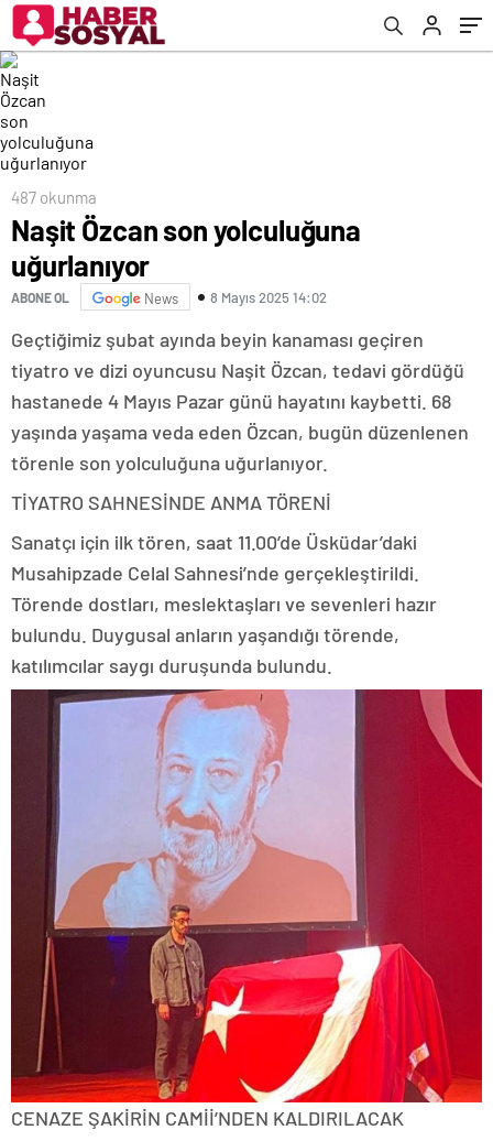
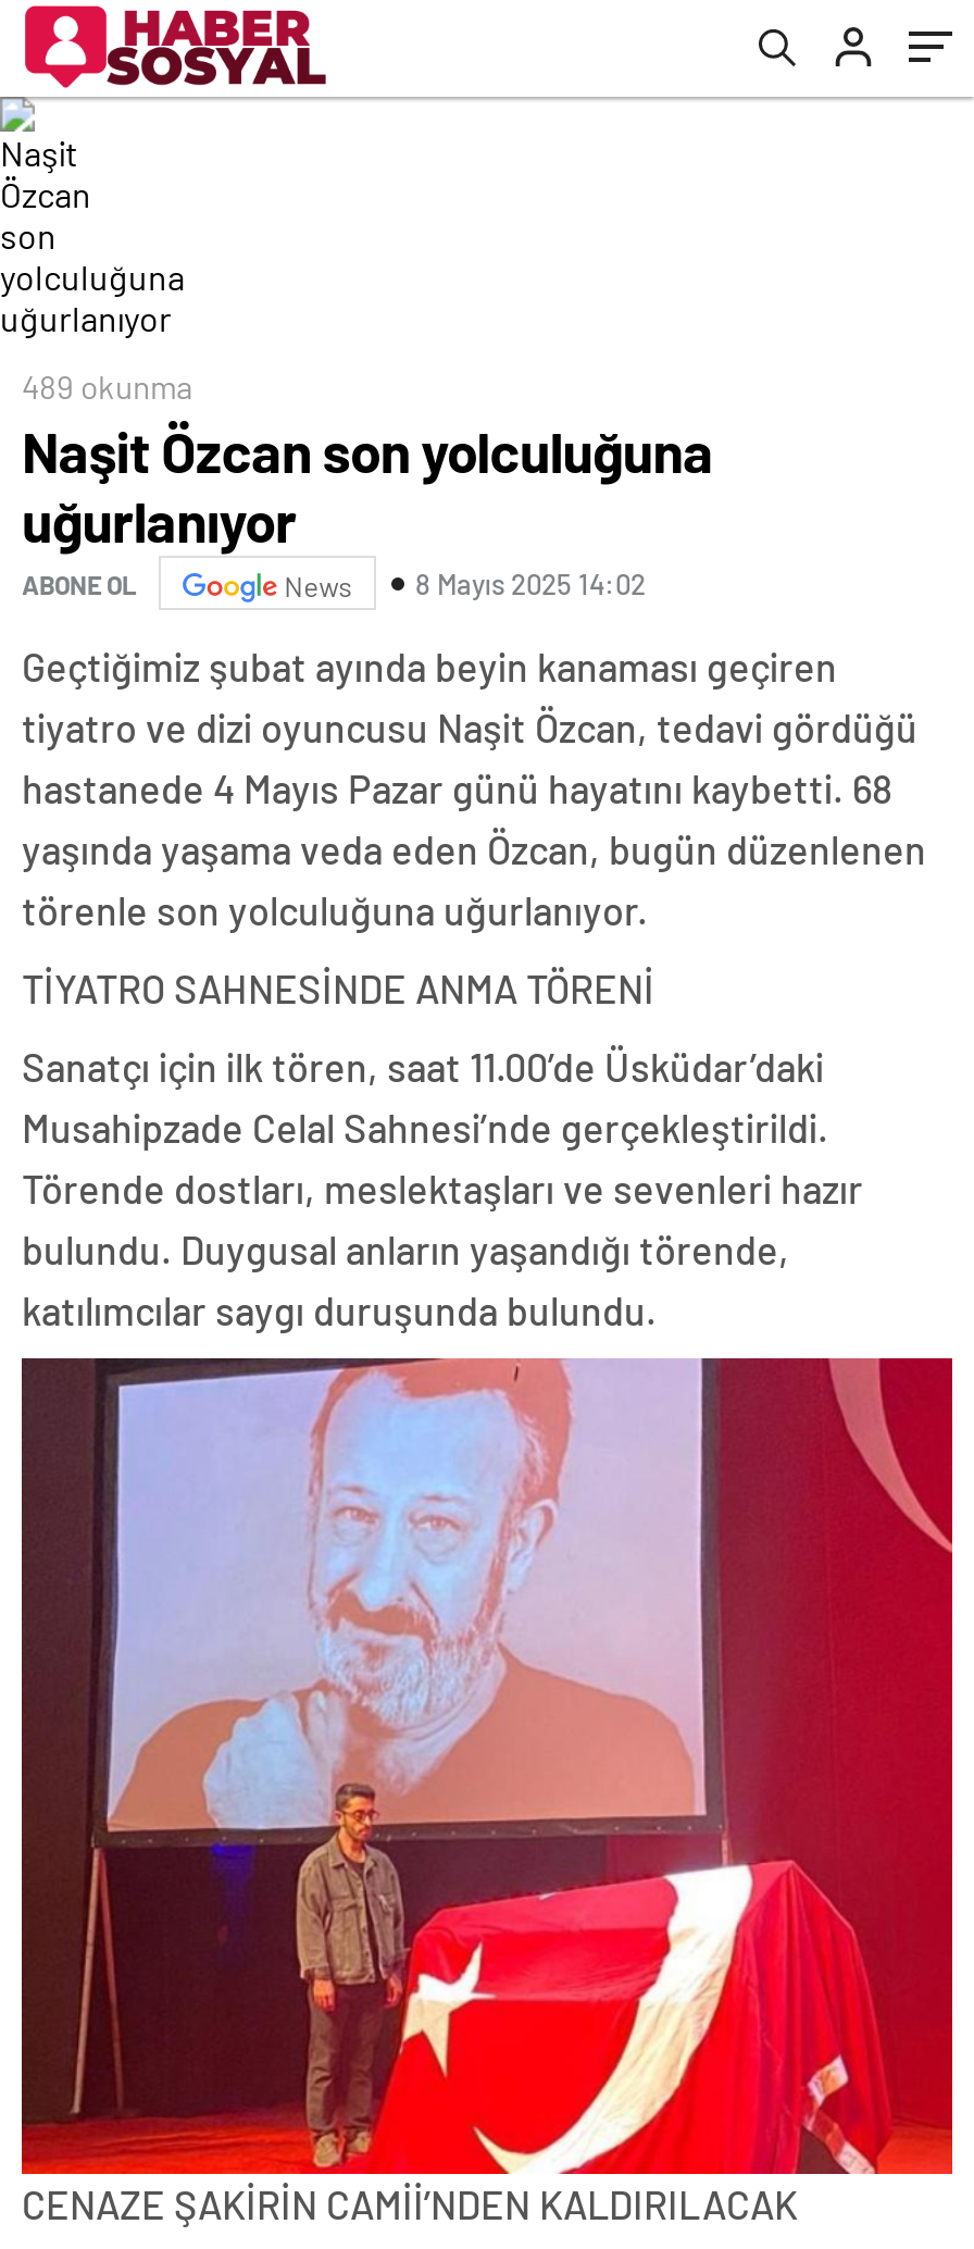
- 487 okunma
+ 489 okunma
